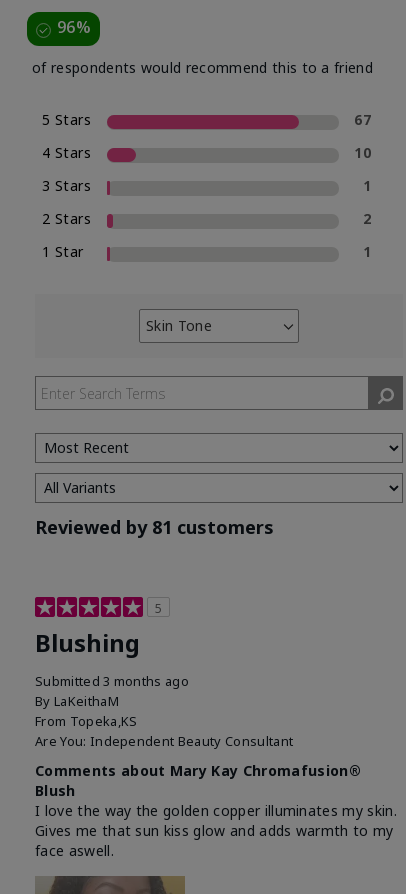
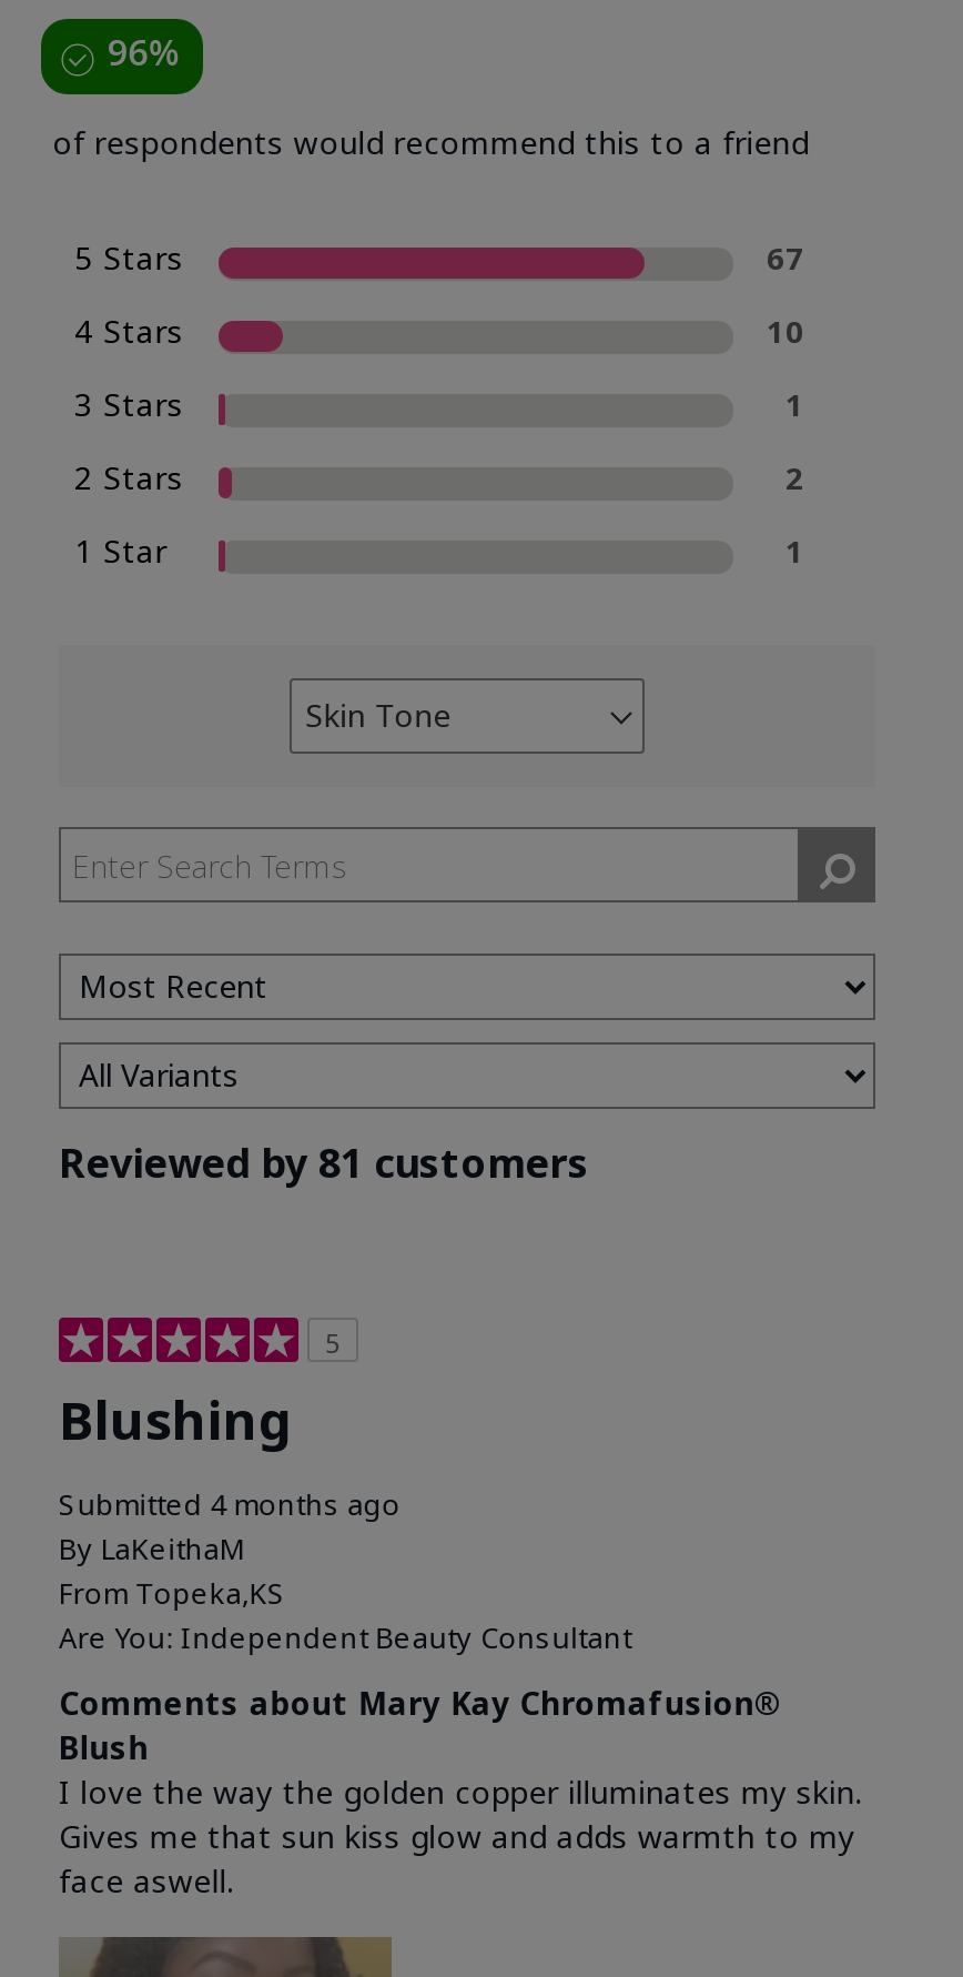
- Submitted 3 months ago
+ Submitted 4 months ago
